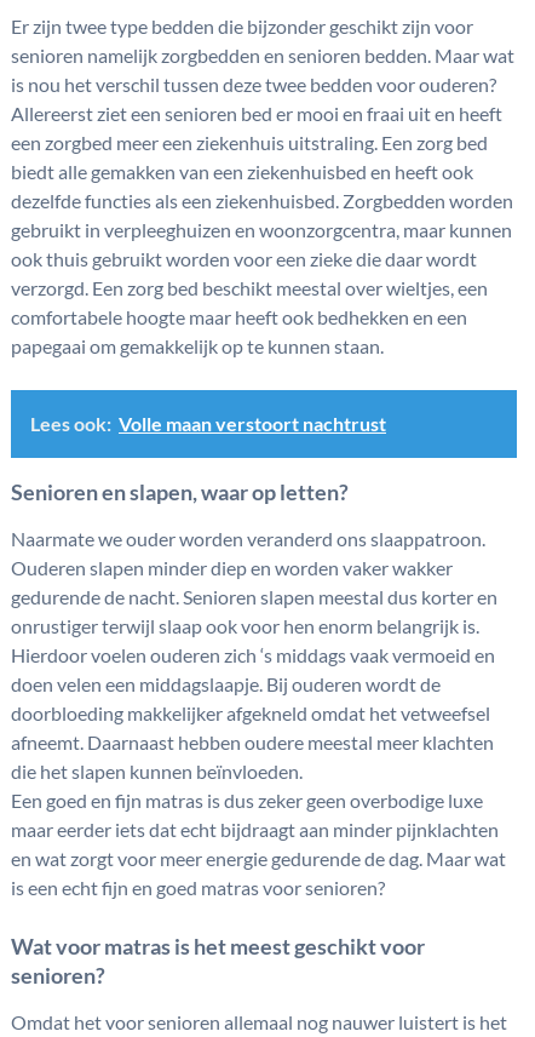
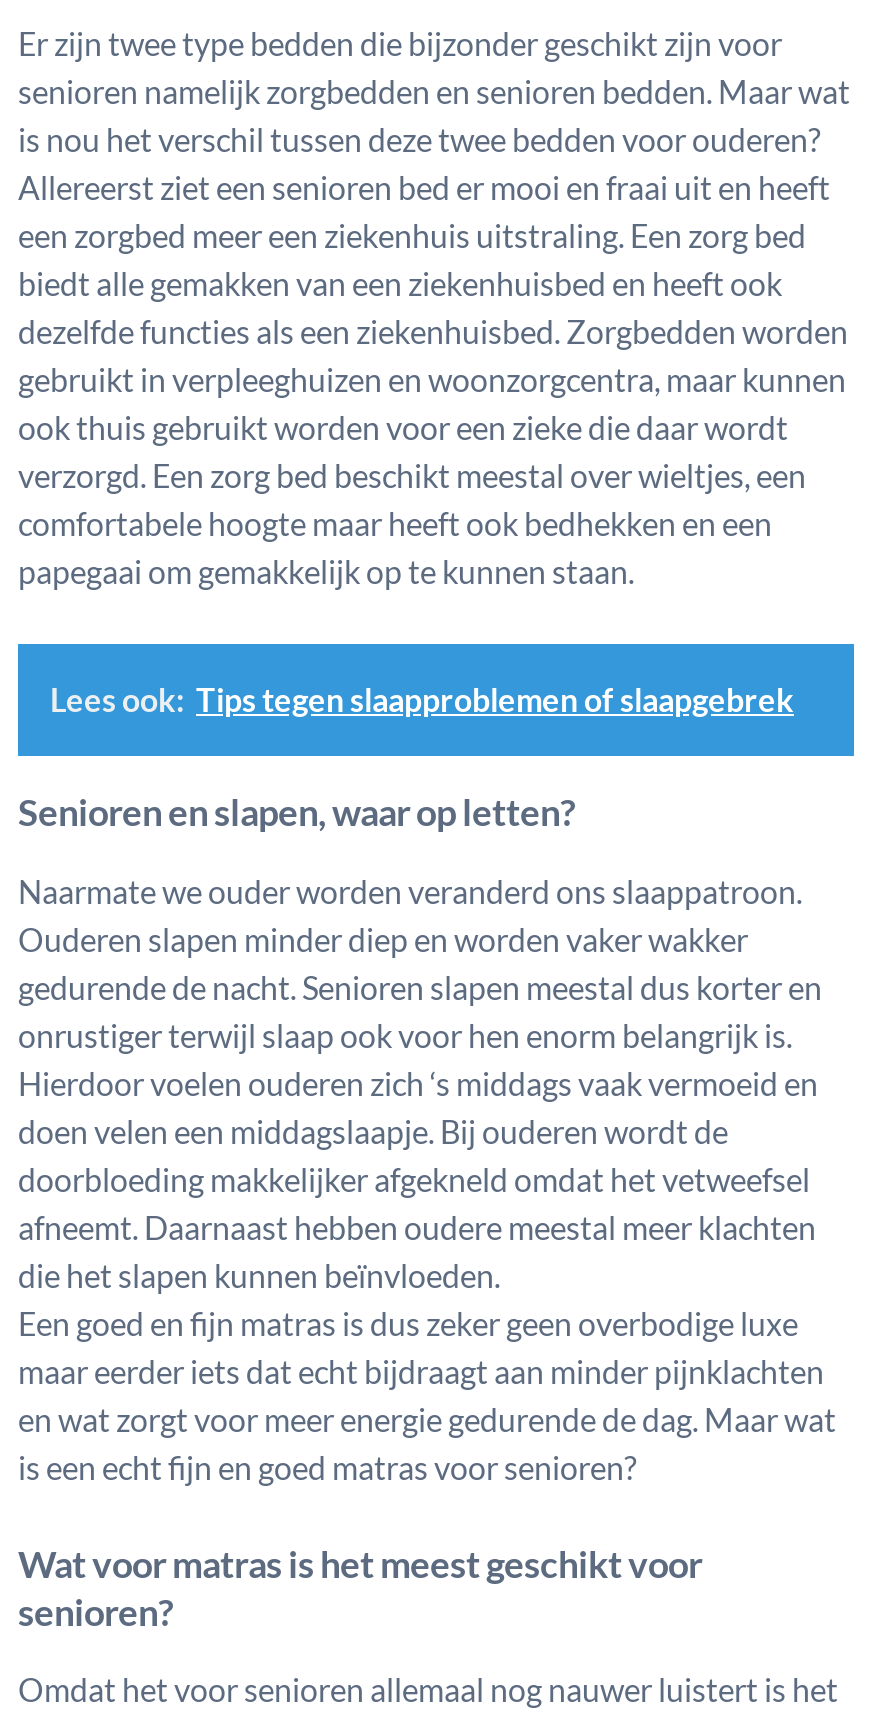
- Lees ook: Volle maan verstoort nachtrust
+ Lees ook: Tips tegen slaapproblemen of slaapgebrek
